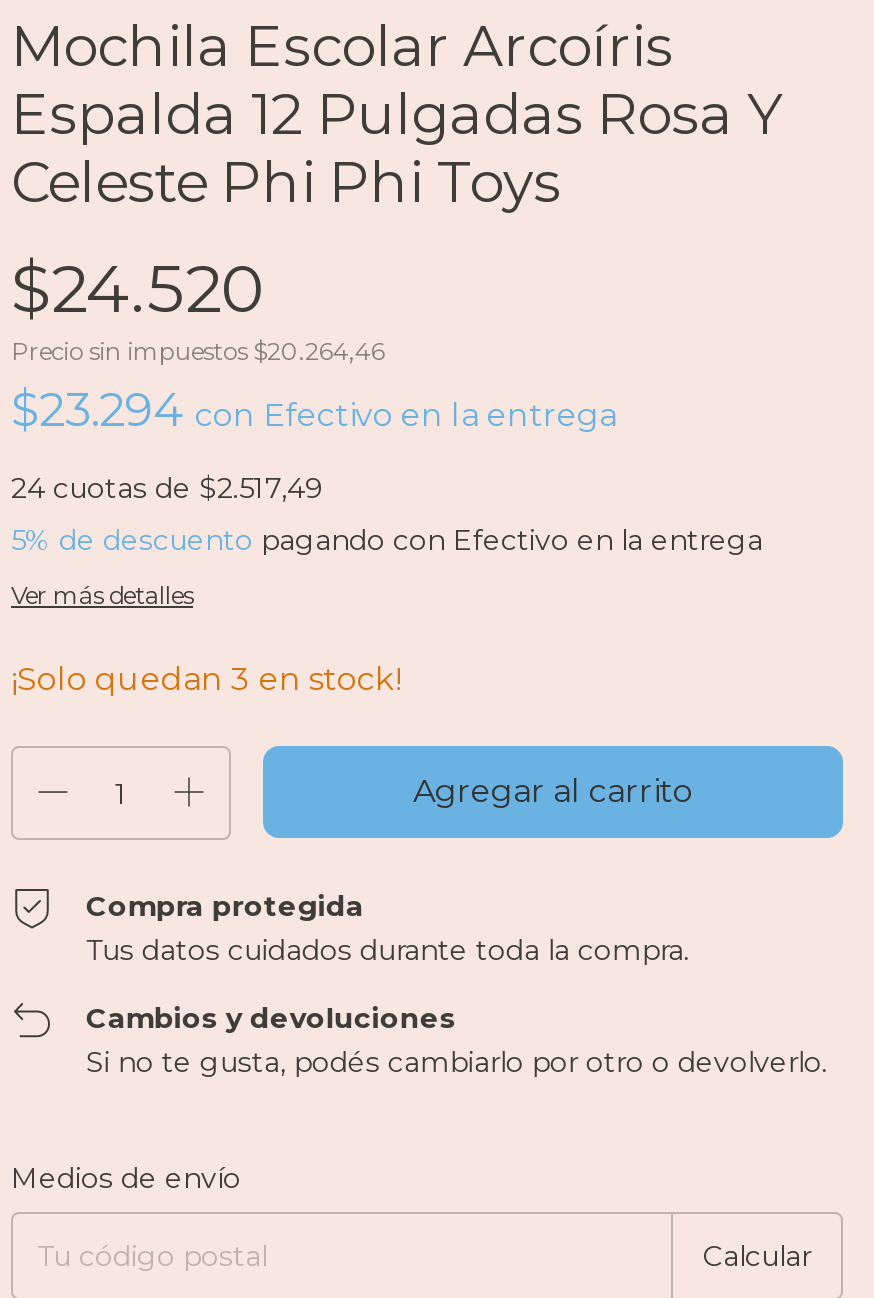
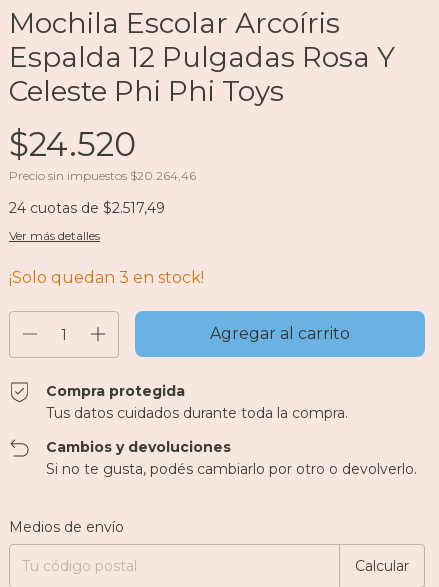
- $23.294 con Efectivo en la entrega

- 5% de descuento pagando con Efectivo en la entrega
